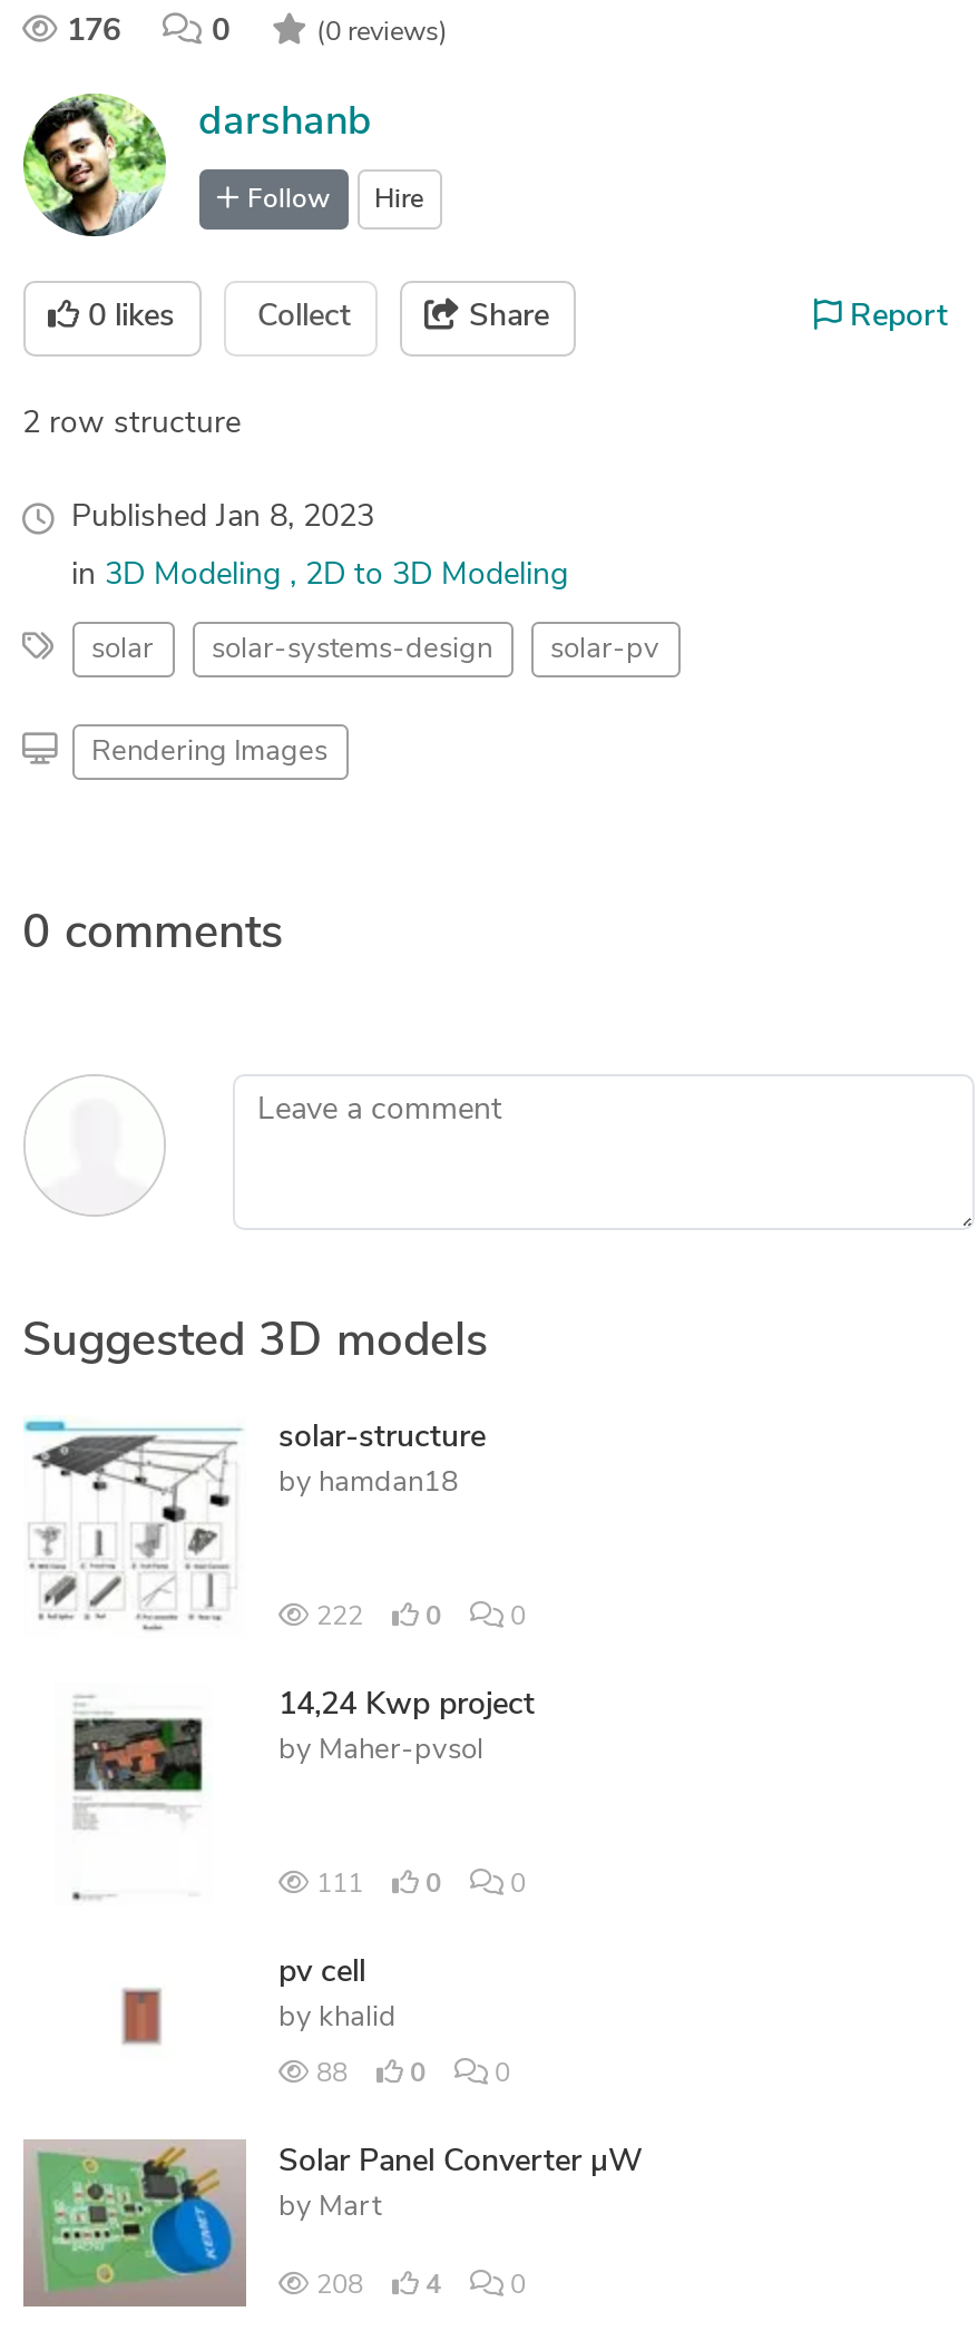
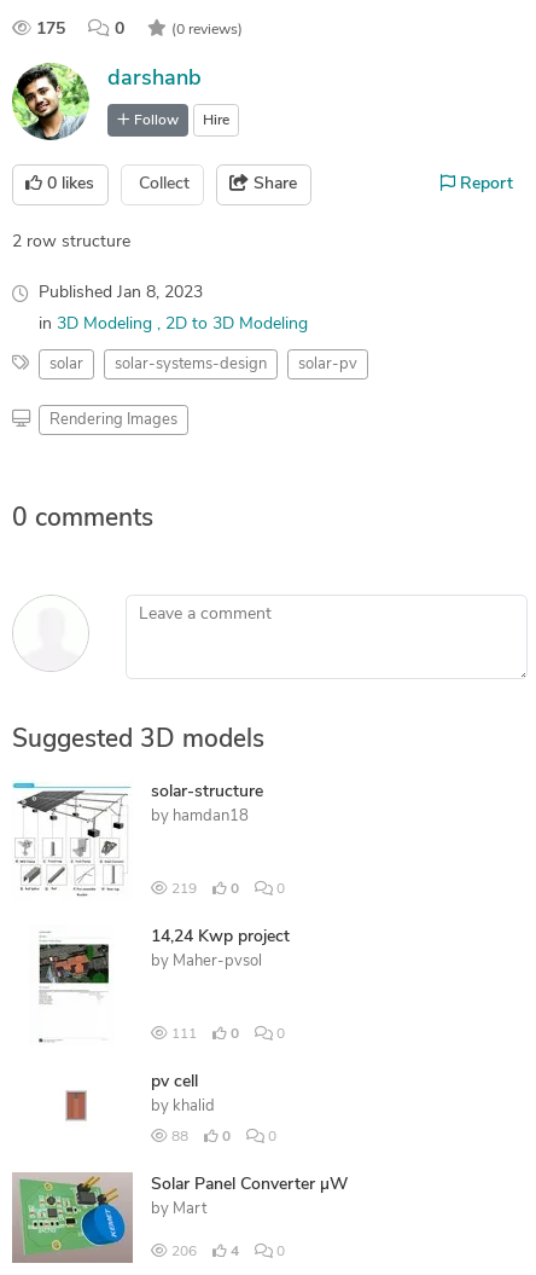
- 176
+ 175

- 222
+ 219

- 208
+ 206
